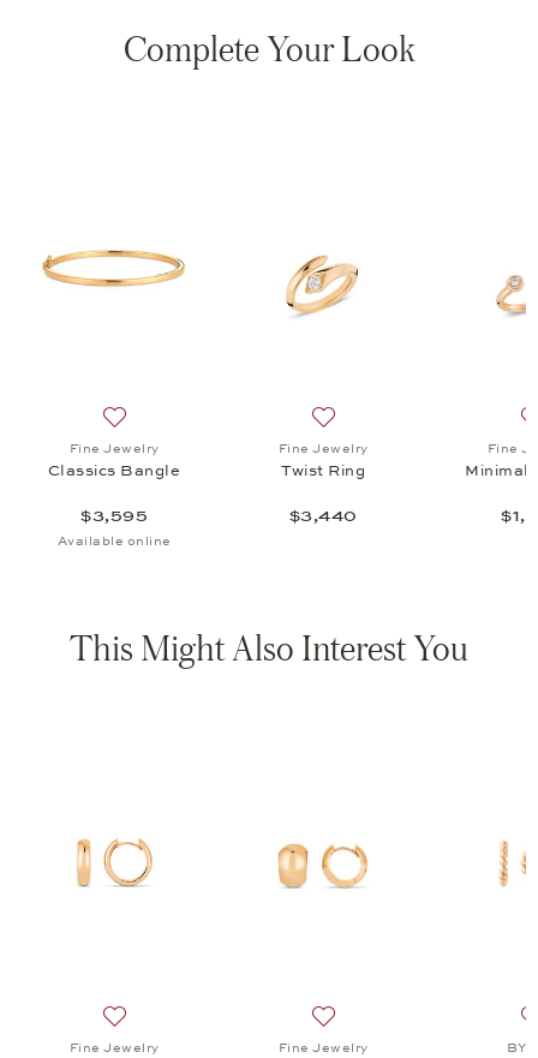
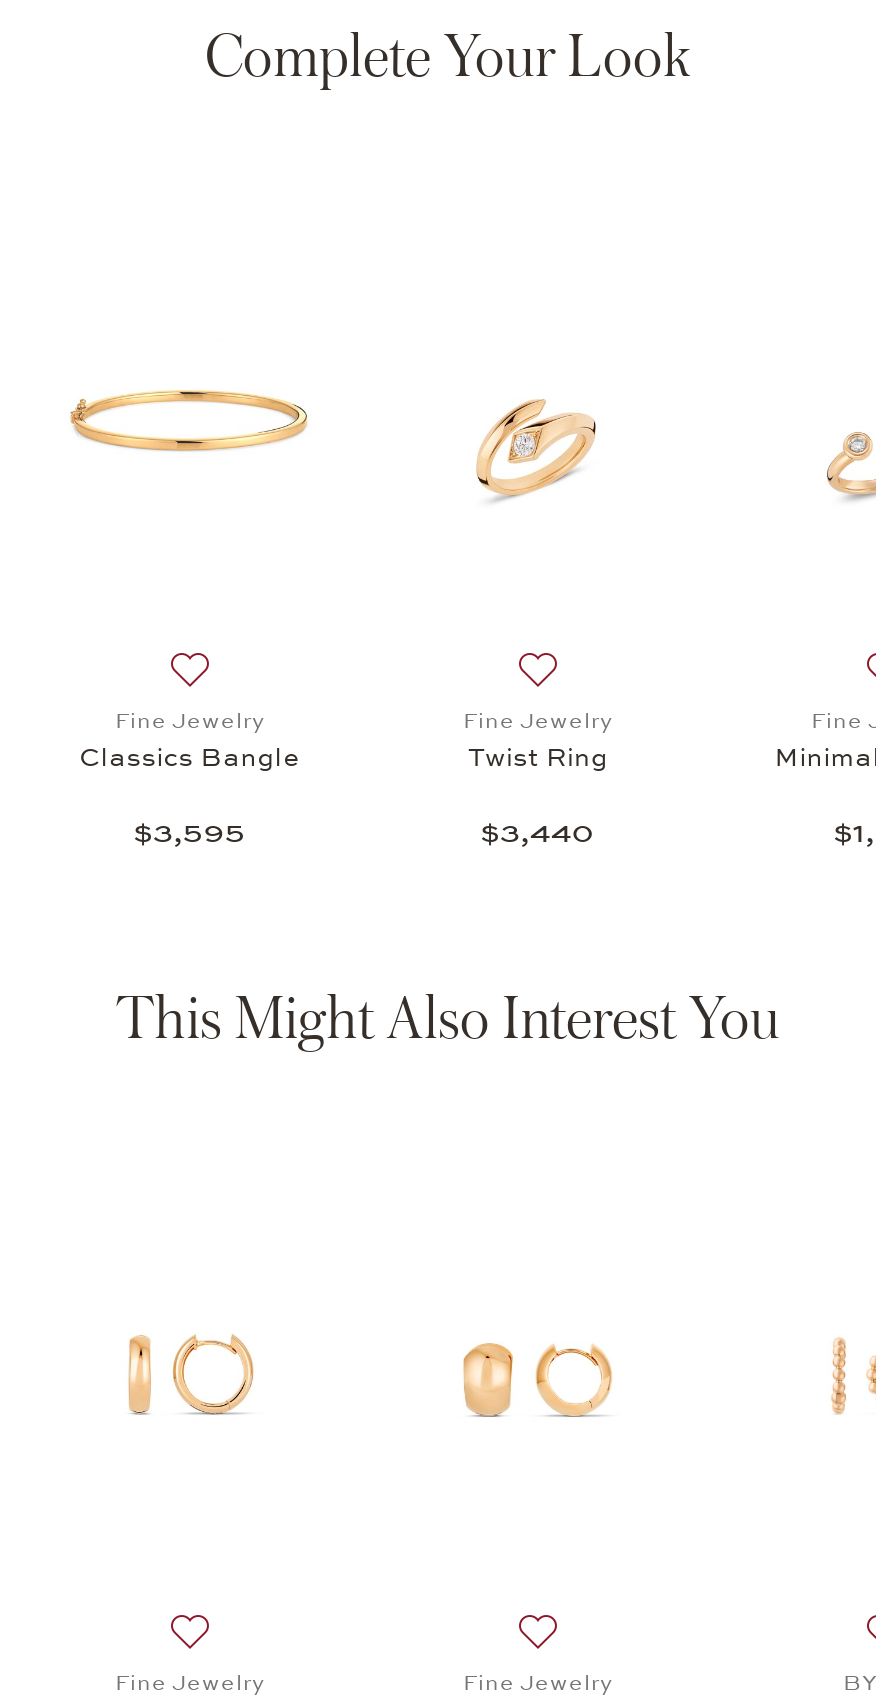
- Available online
